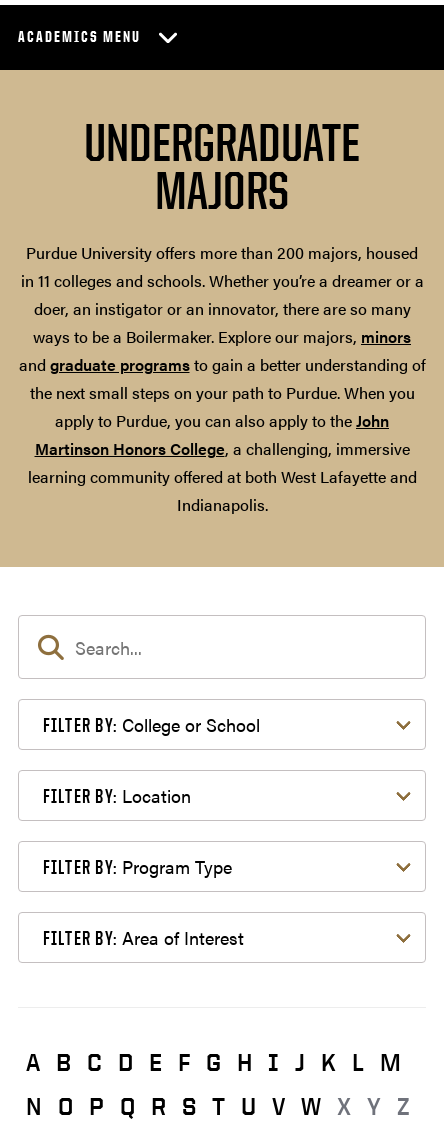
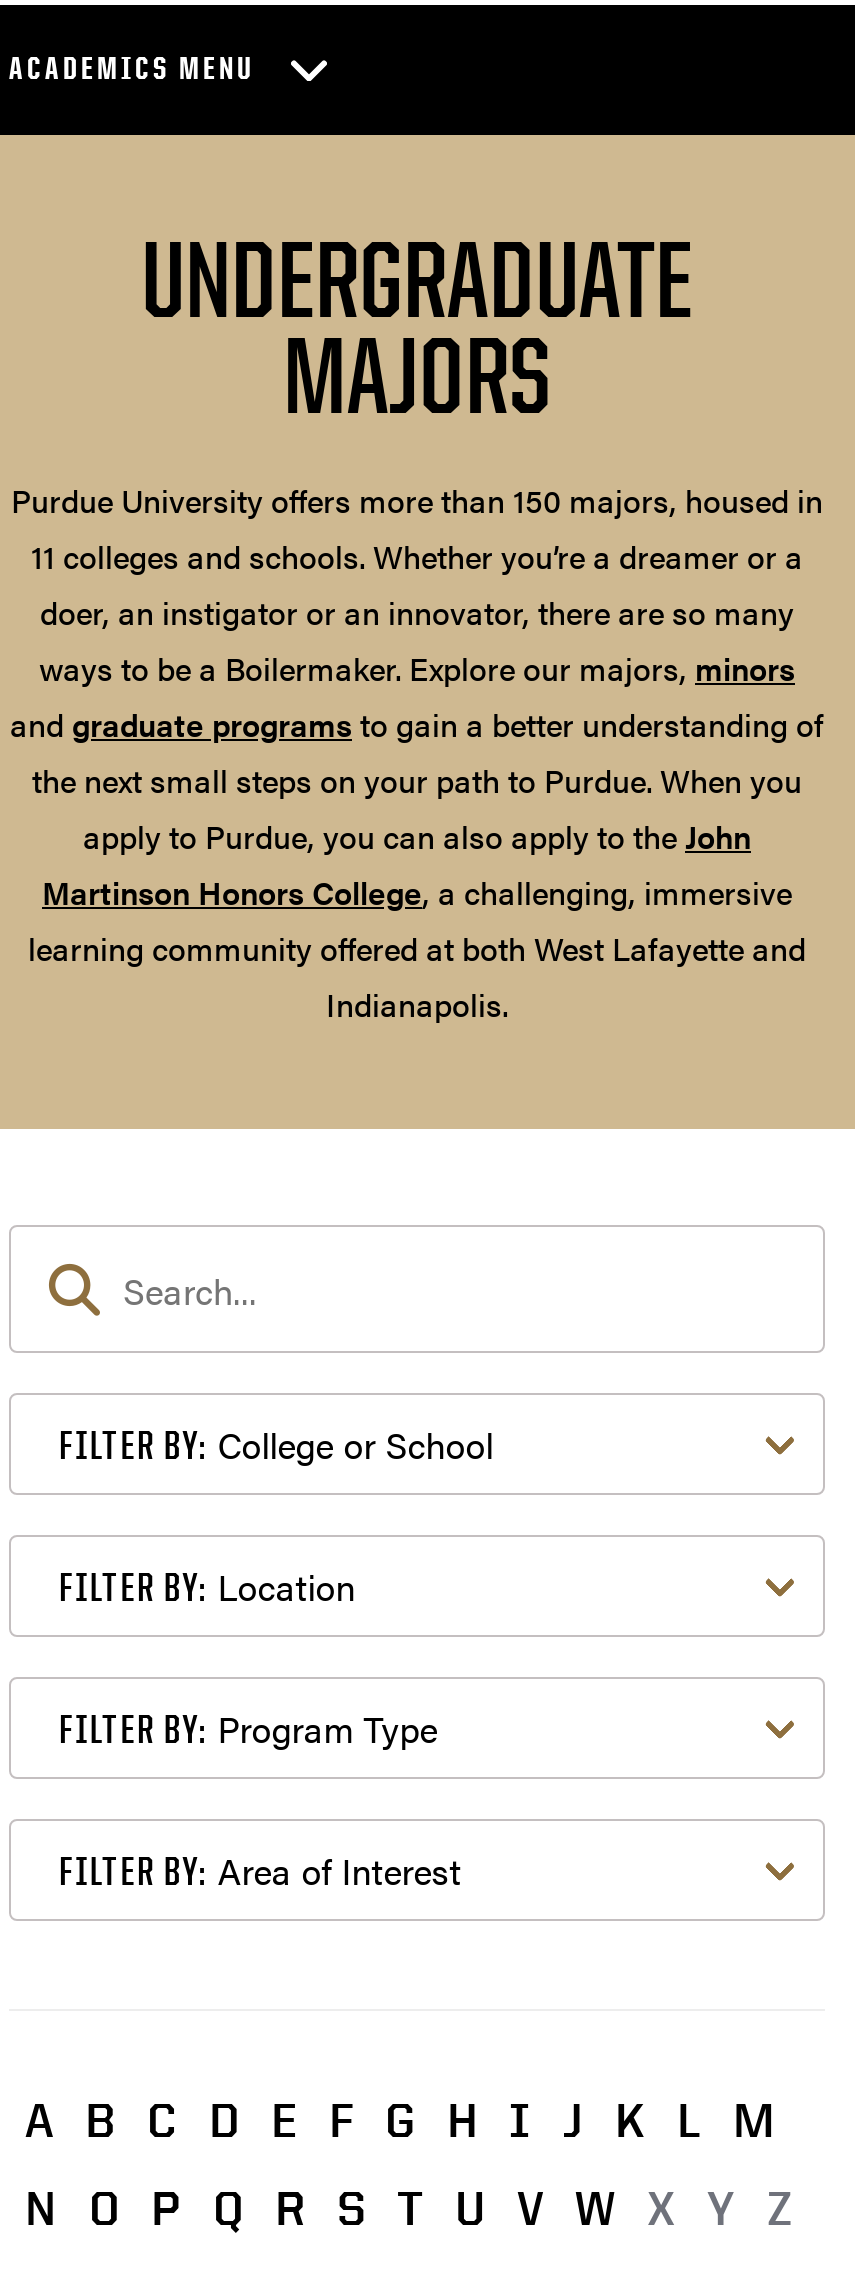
- Purdue University offers more than 200 majors, housed
- in 11 colleges and schools. Whether you’re a dreamer or a
+ Purdue University offers more than 150 majors, housed in
+ 11 colleges and schools. Whether you’re a dreamer or a
